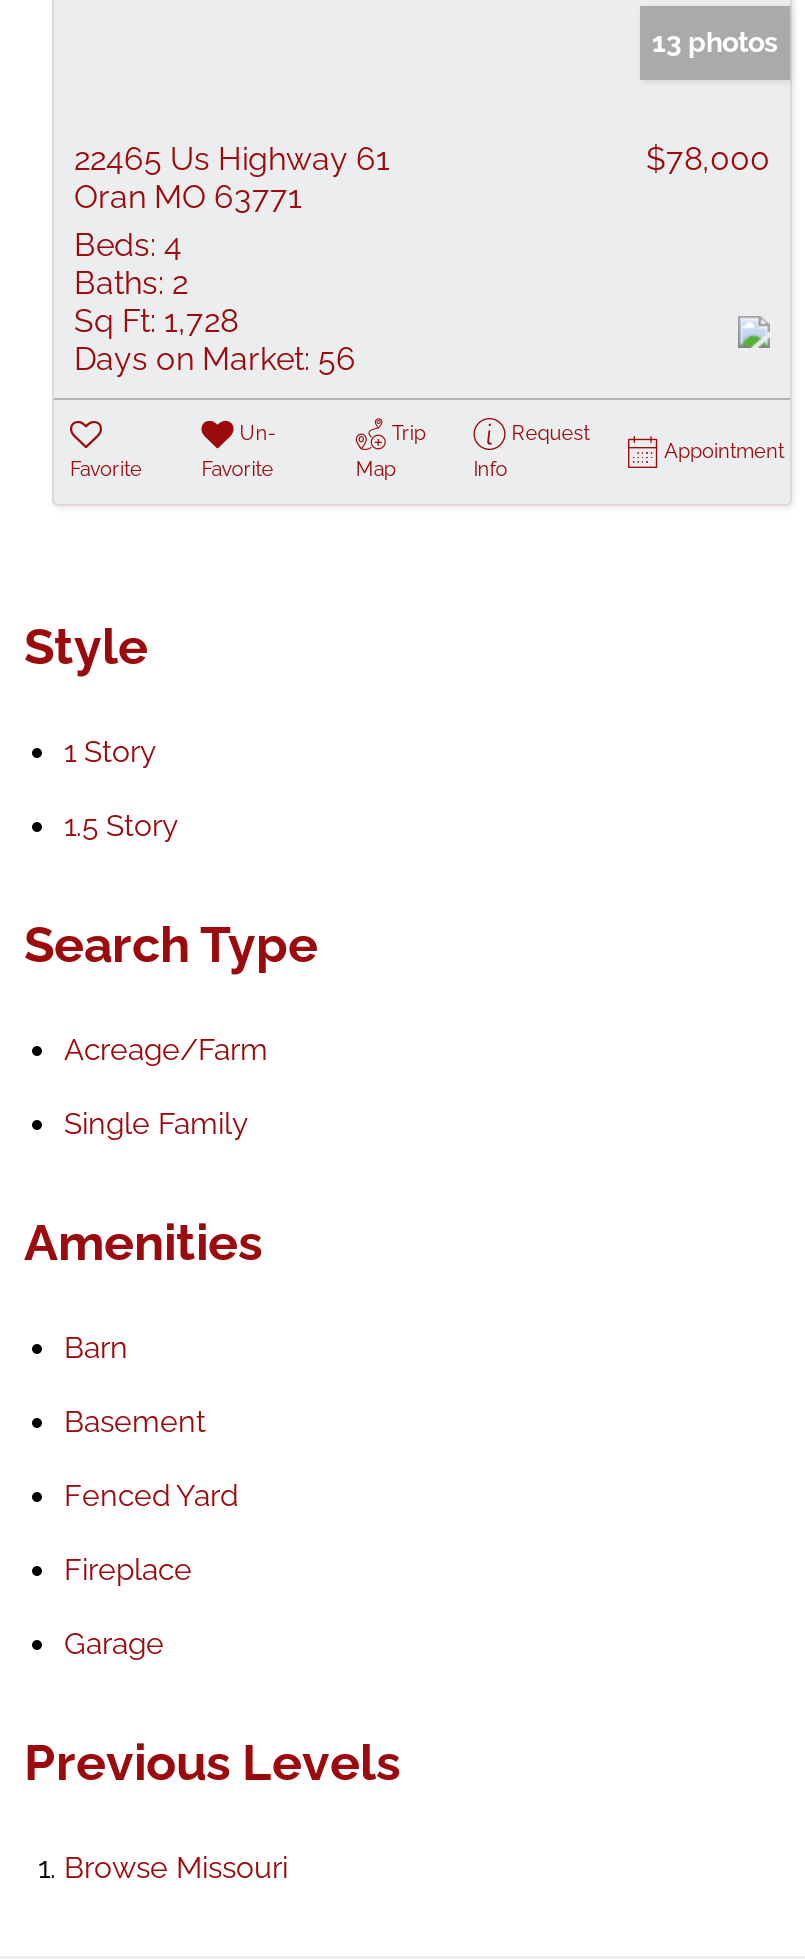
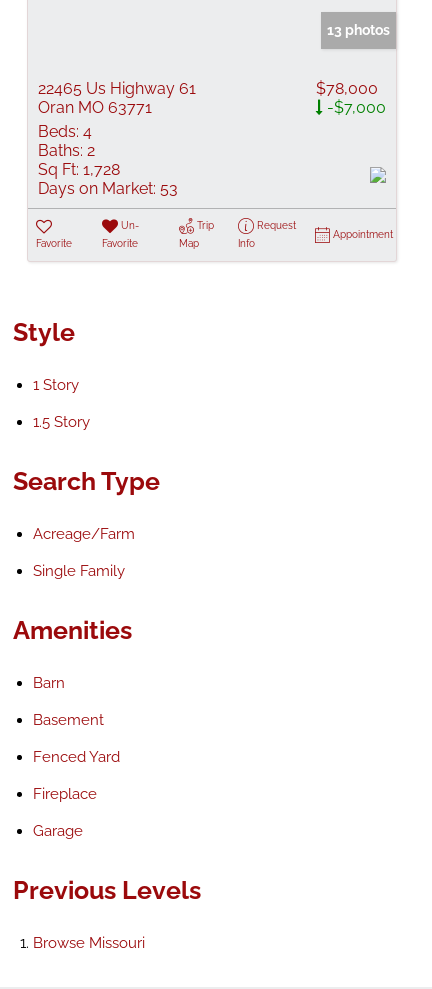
+ -$7,000

- Days on Market: 56
+ Days on Market: 53
